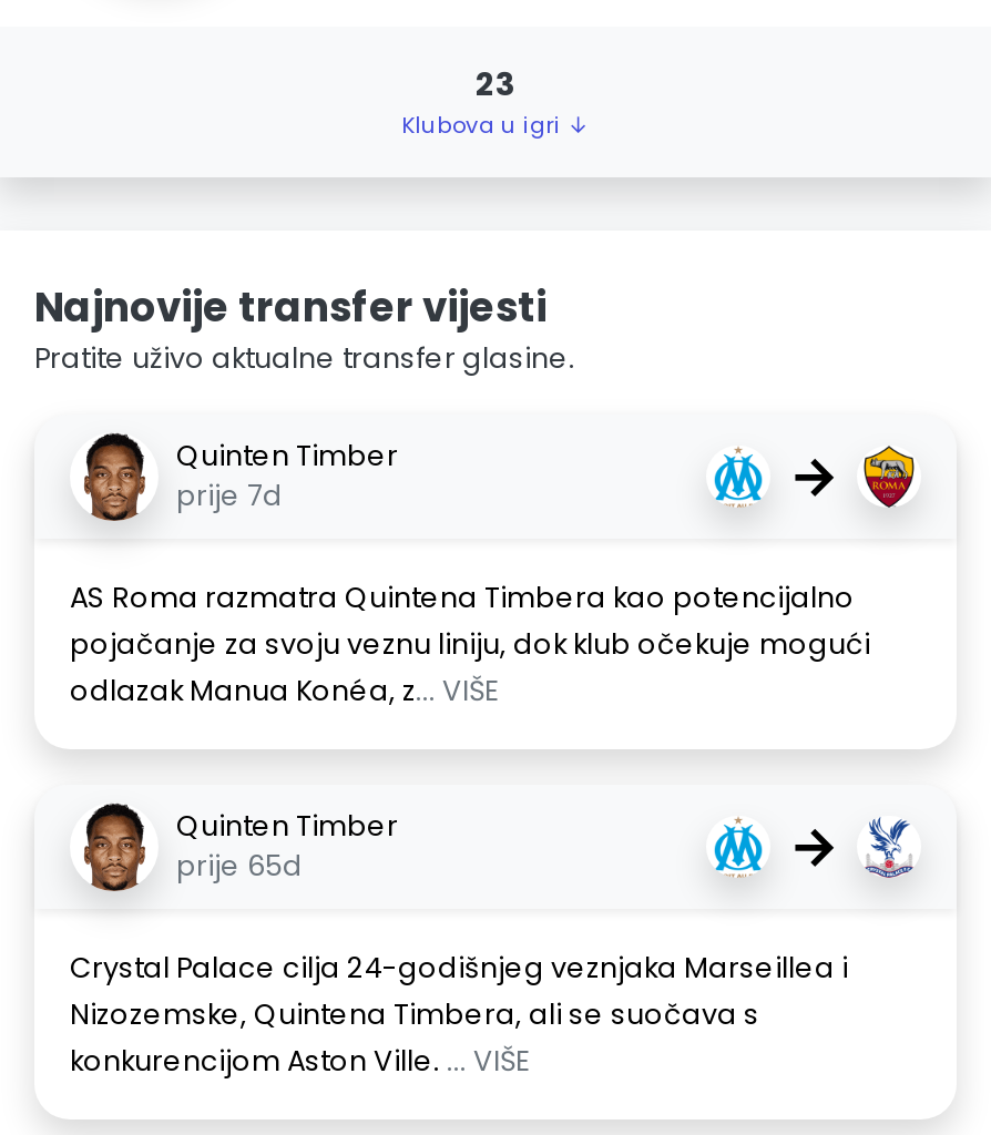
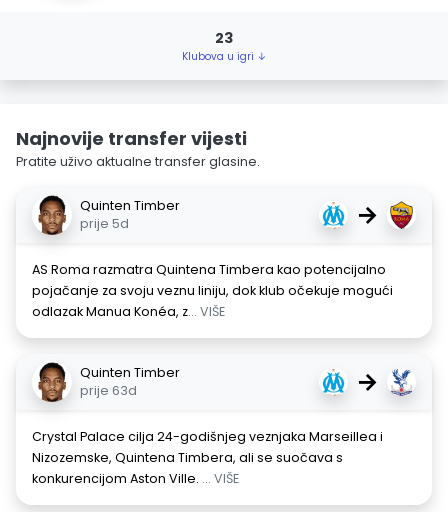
- prije 7d
+ prije 5d

- prije 65d
+ prije 63d
